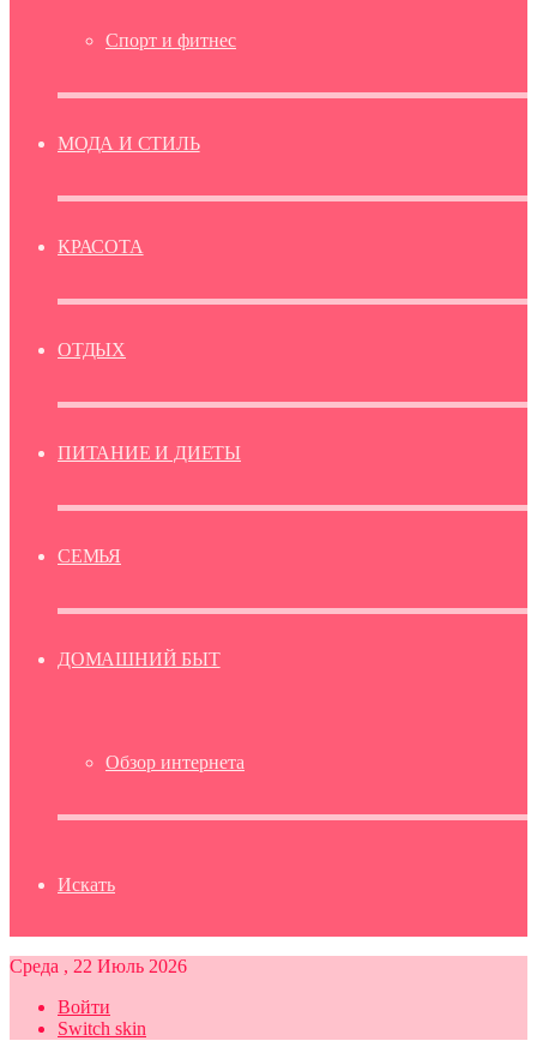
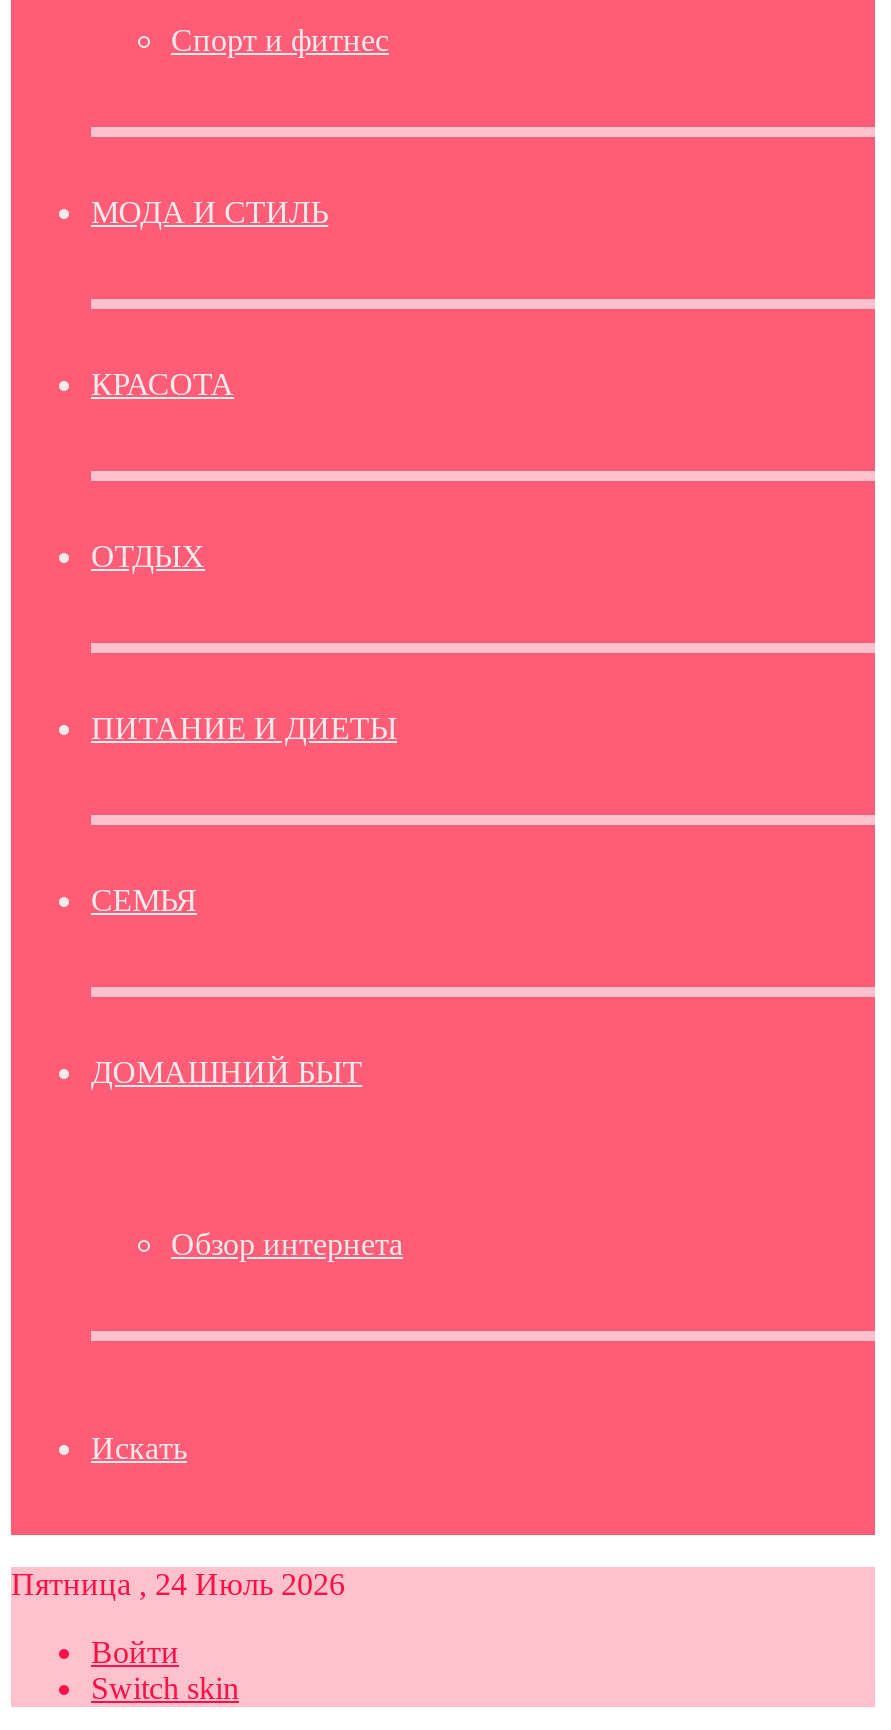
- Среда , 22 Июль 2026
+ Пятница , 24 Июль 2026
